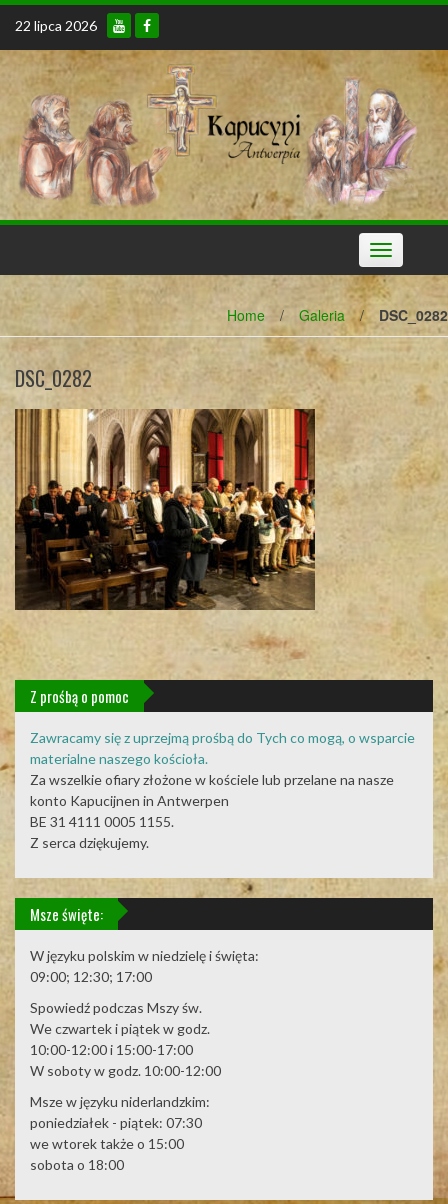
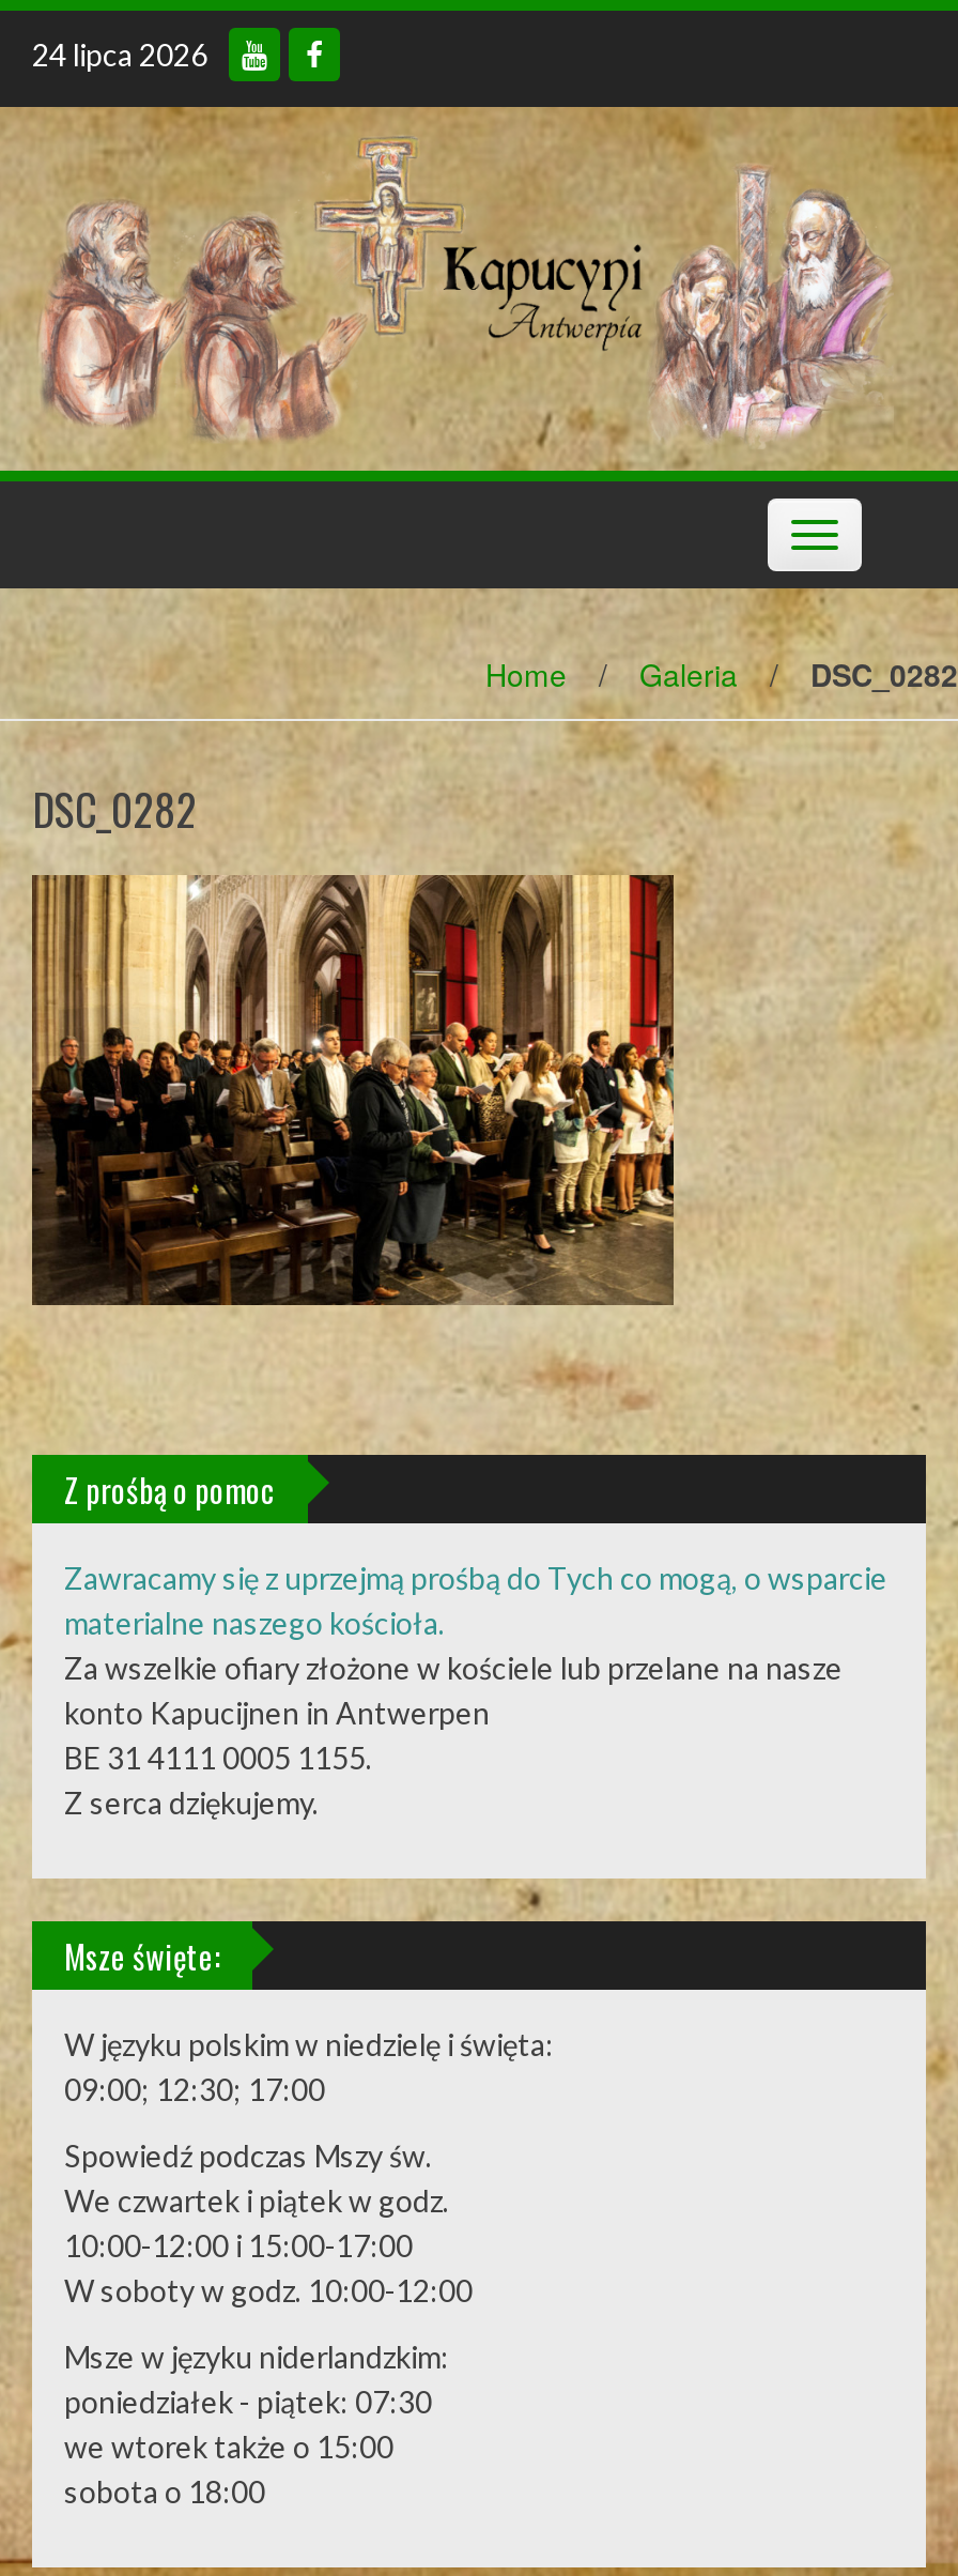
- 22 lipca 2026
+ 24 lipca 2026
